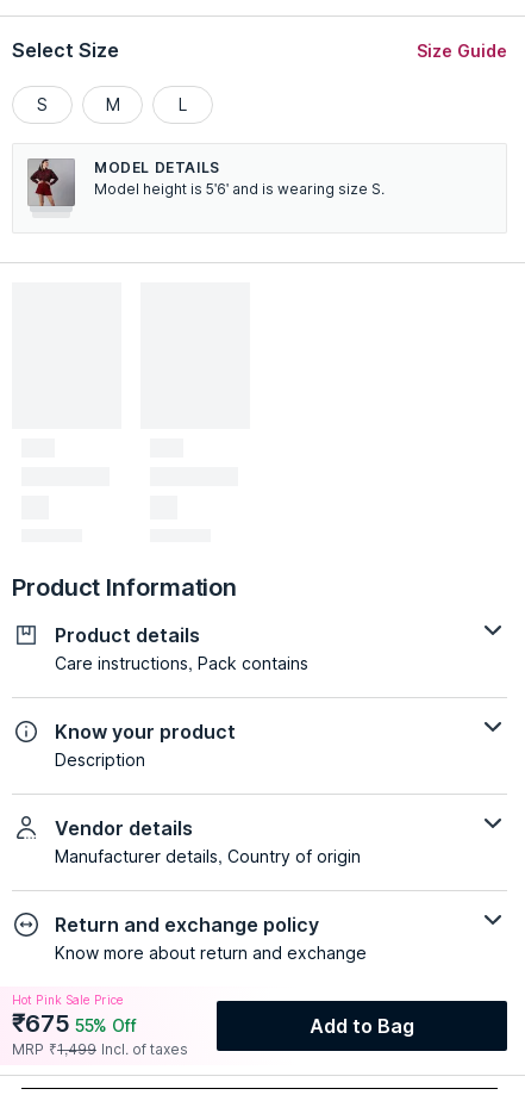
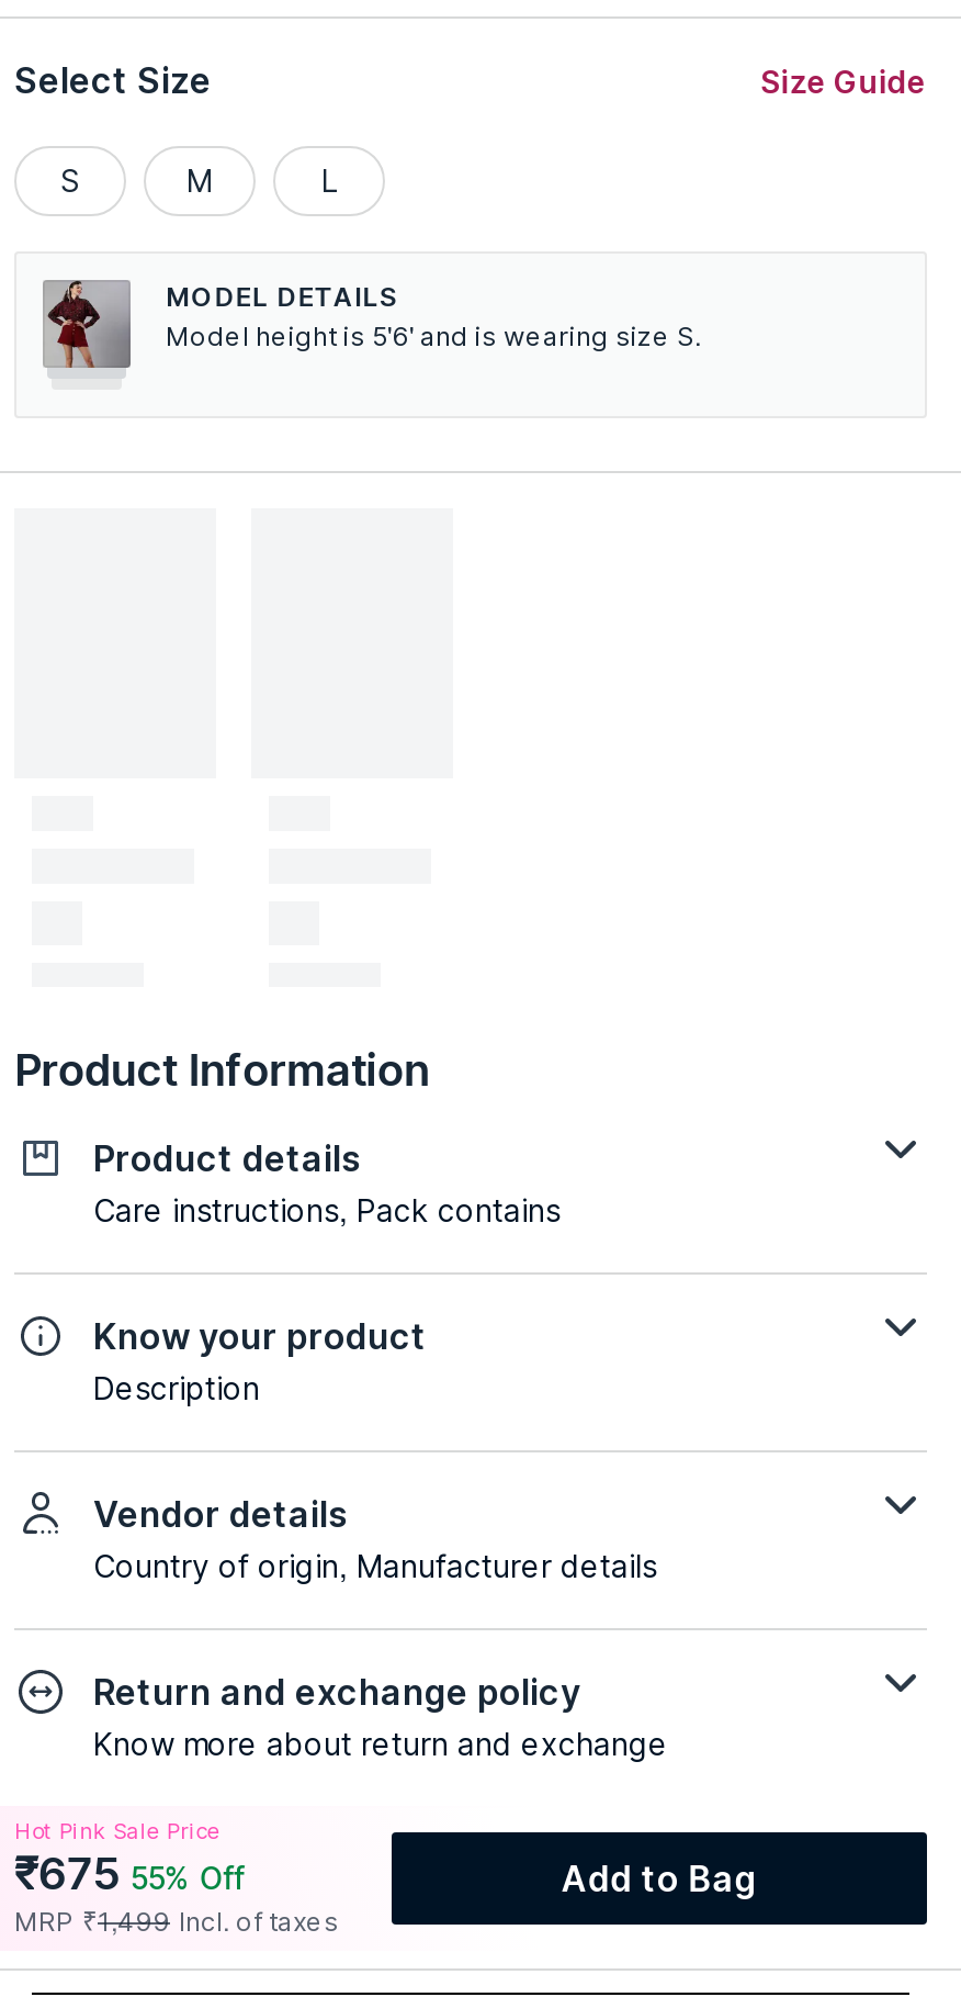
- Manufacturer details, Country of origin
+ Country of origin, Manufacturer details
